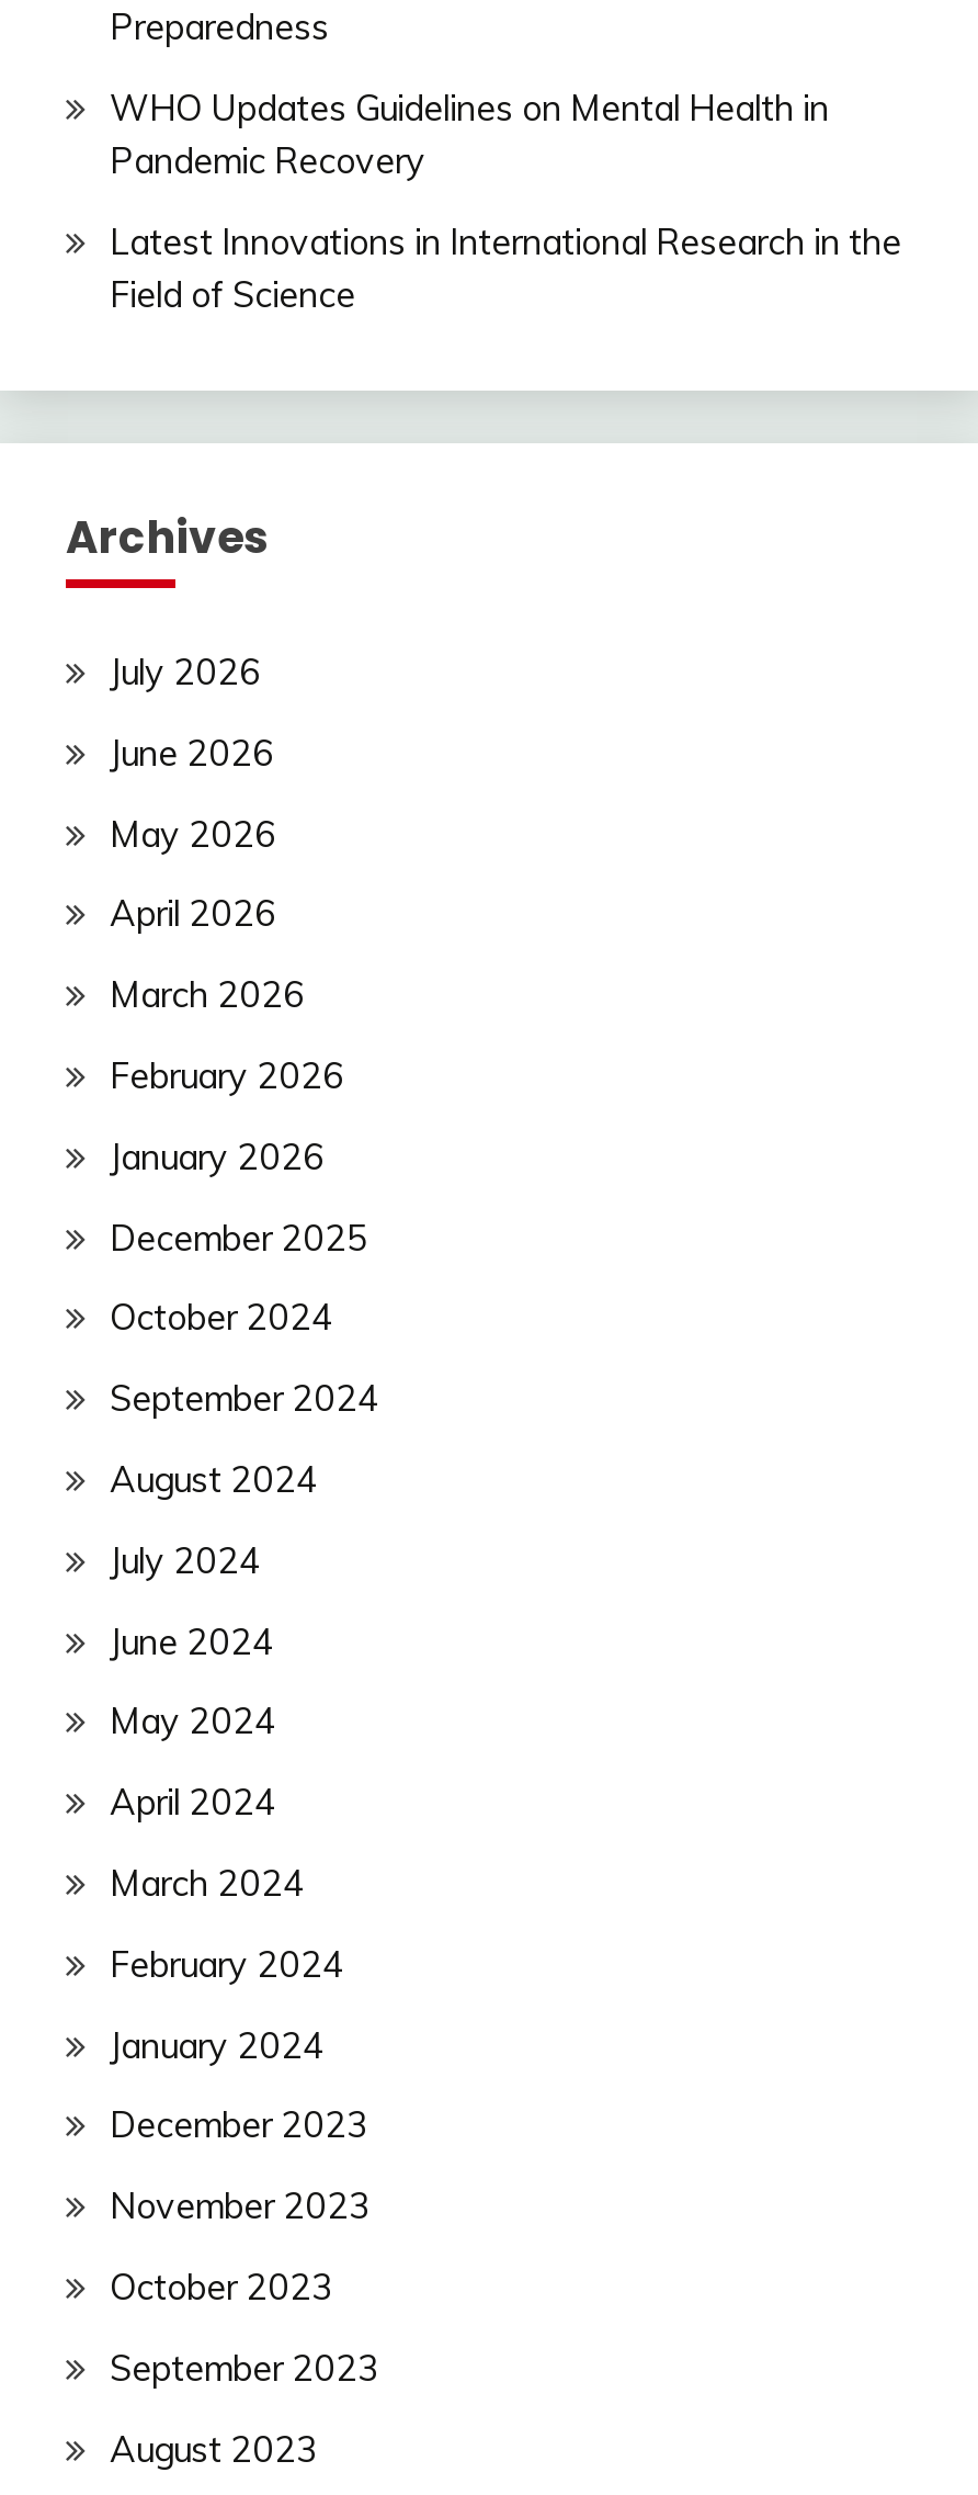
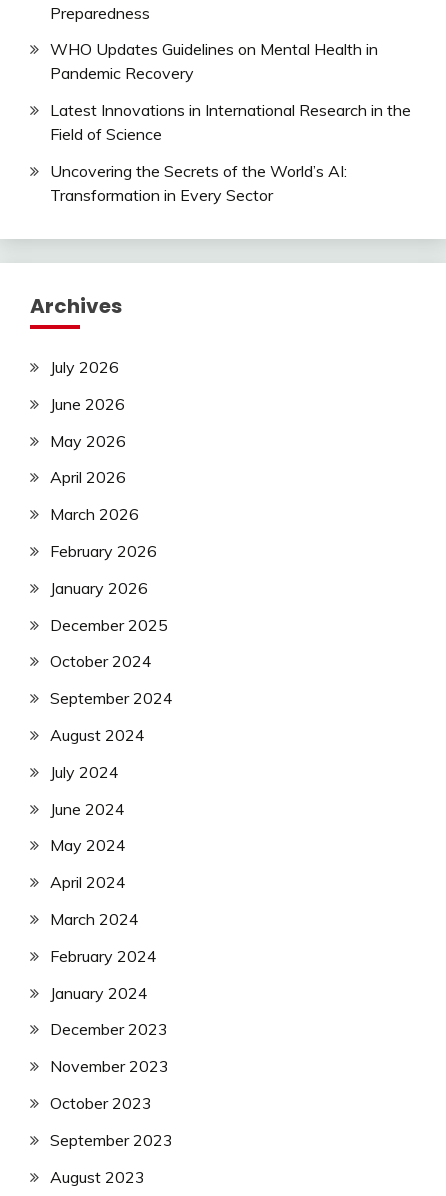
+ Uncovering the Secrets of the World’s AI:
+ Transformation in Every Sector
